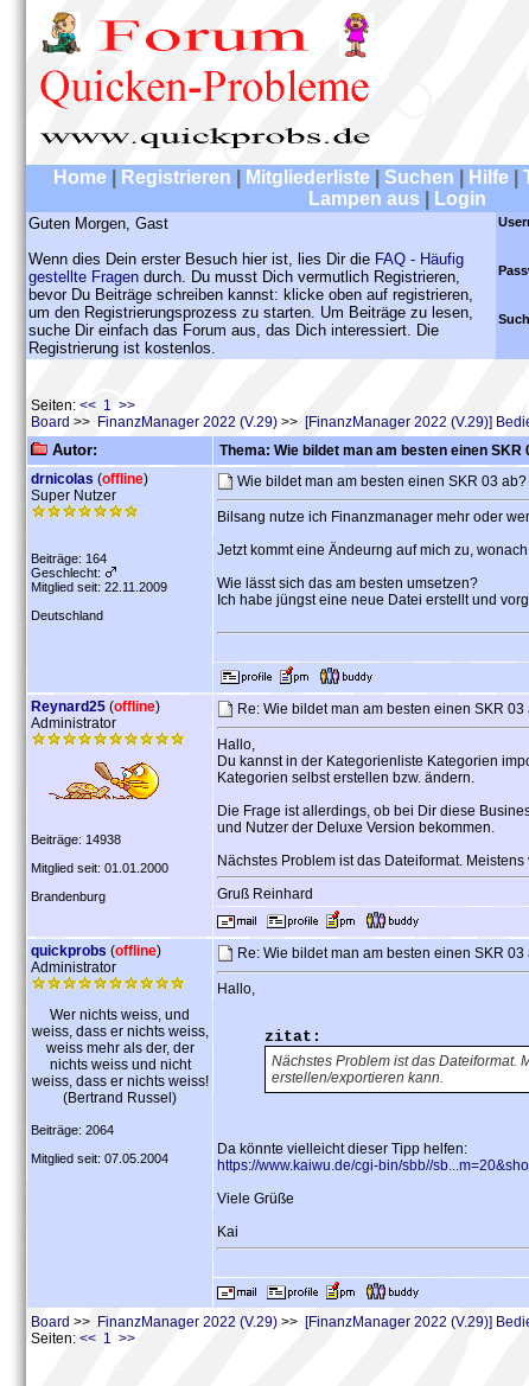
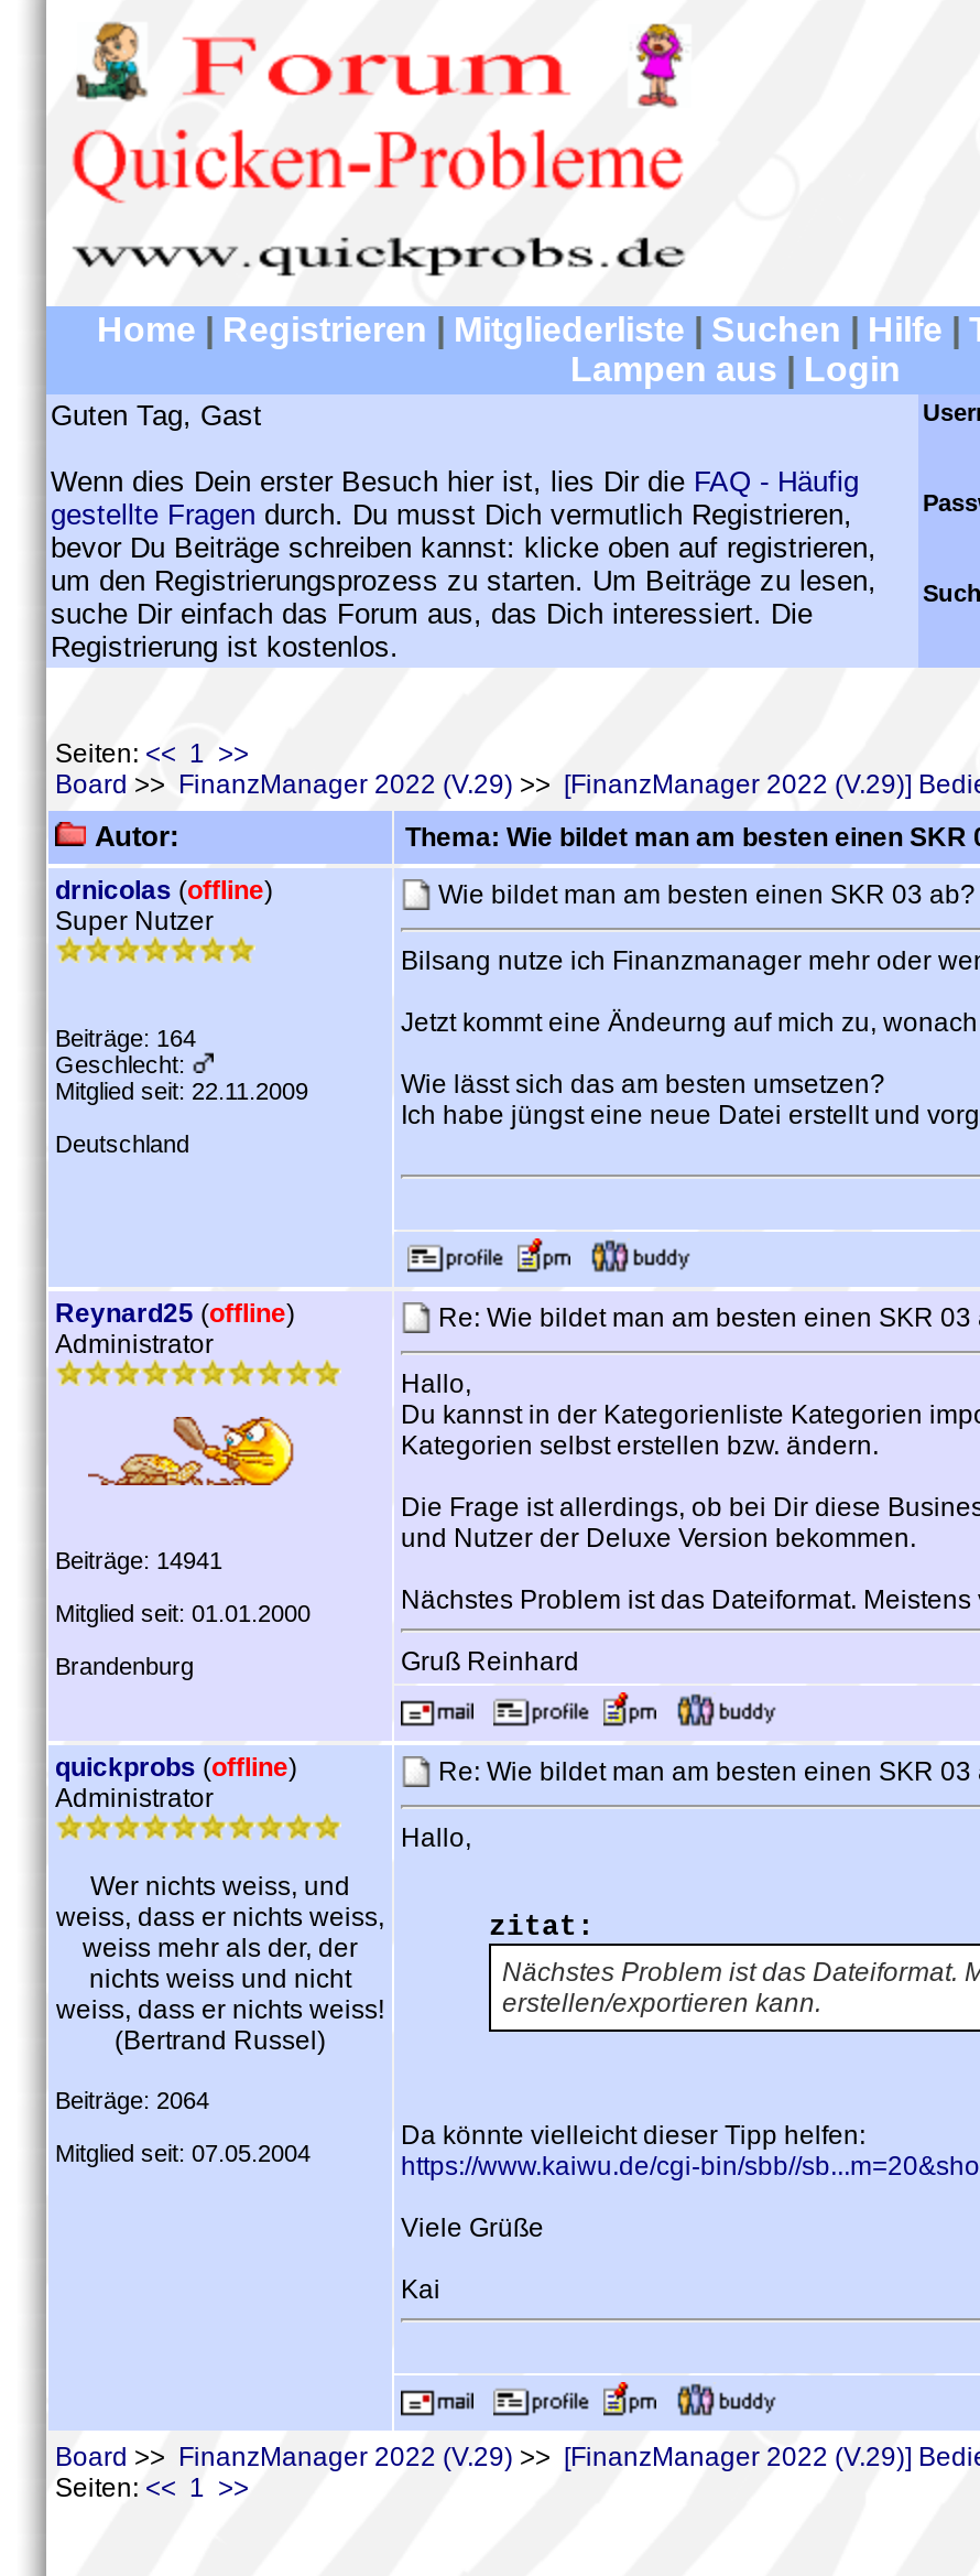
- Guten Morgen, Gast
+ Guten Tag, Gast

- Beiträge: 14938
+ Beiträge: 14941
